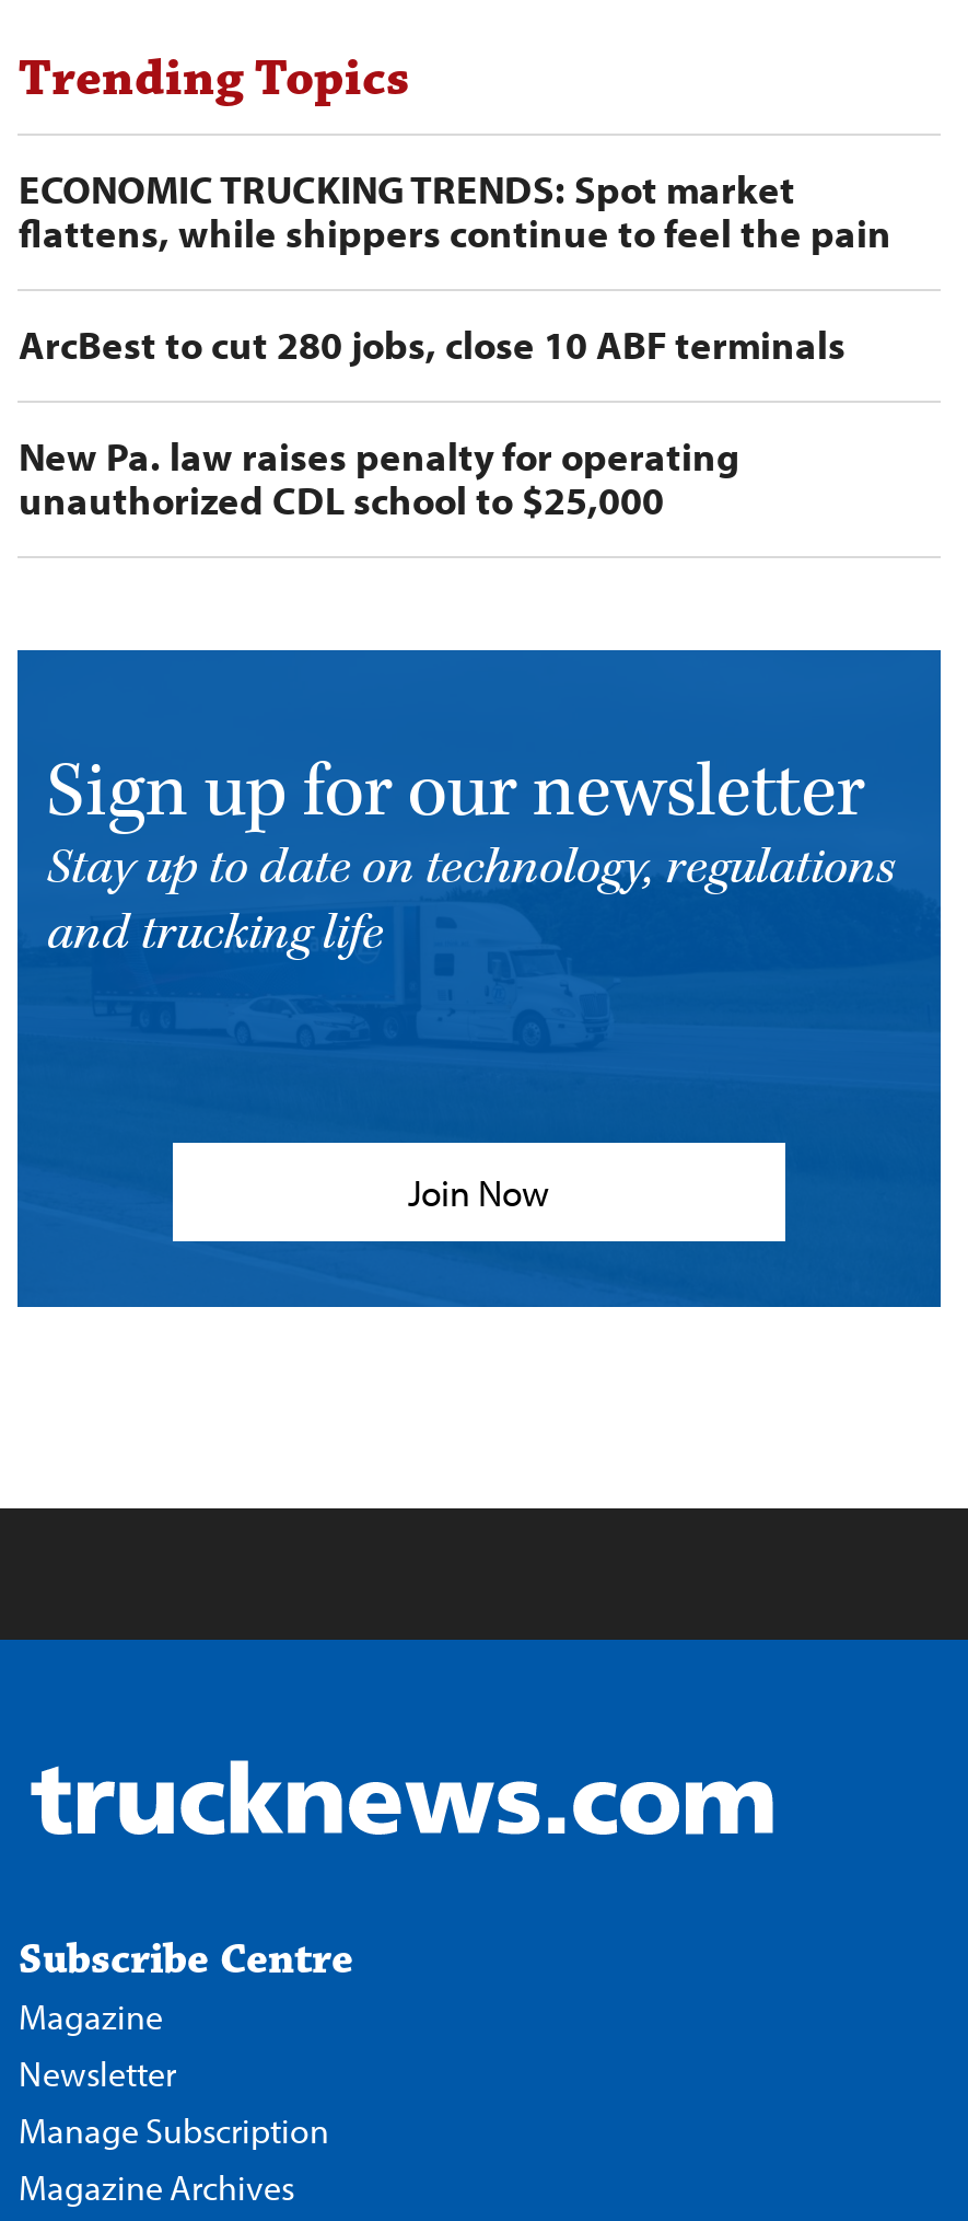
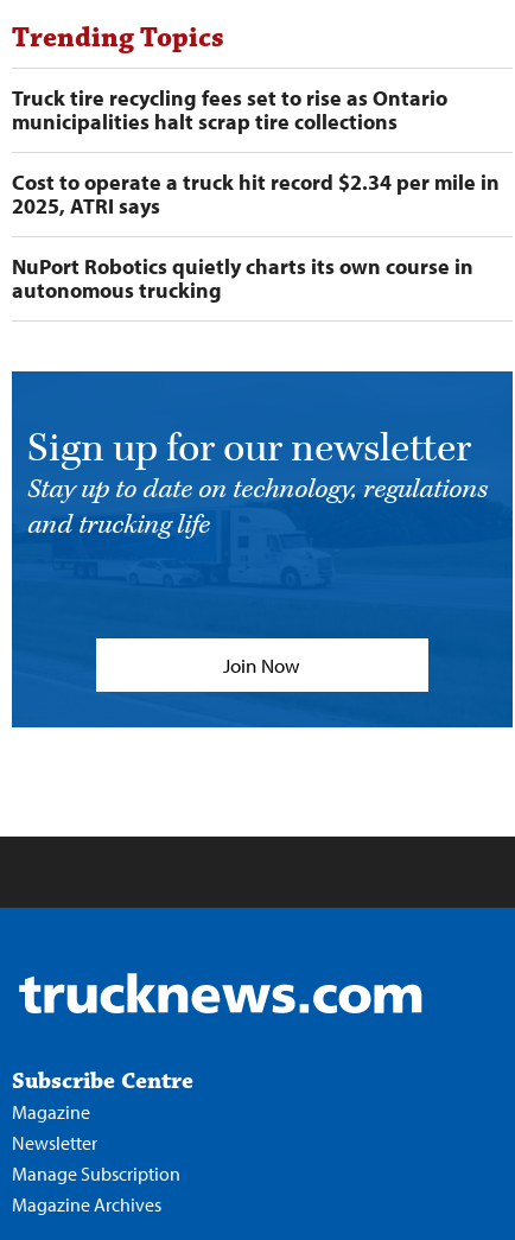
- ECONOMIC TRUCKING TRENDS: Spot market
- flattens, while shippers continue to feel the pain
+ Truck tire recycling fees set to rise as Ontario
+ municipalities halt scrap tire collections

- ArcBest to cut 280 jobs, close 10 ABF terminals
+ Cost to operate a truck hit record $2.34 per mile in
+ 2025, ATRI says

- New Pa. law raises penalty for operating
- unauthorized CDL school to $25,000
+ NuPort Robotics quietly charts its own course in
+ autonomous trucking
